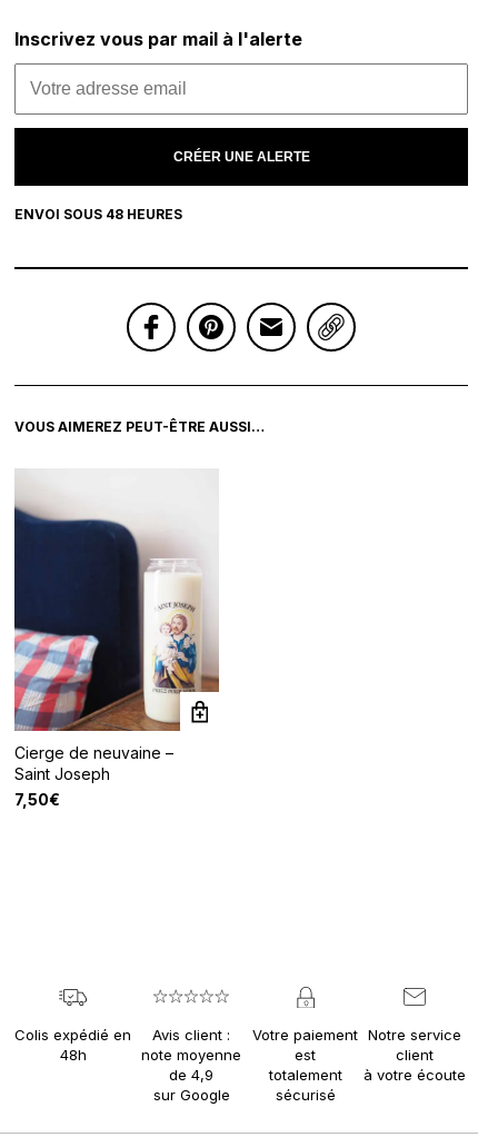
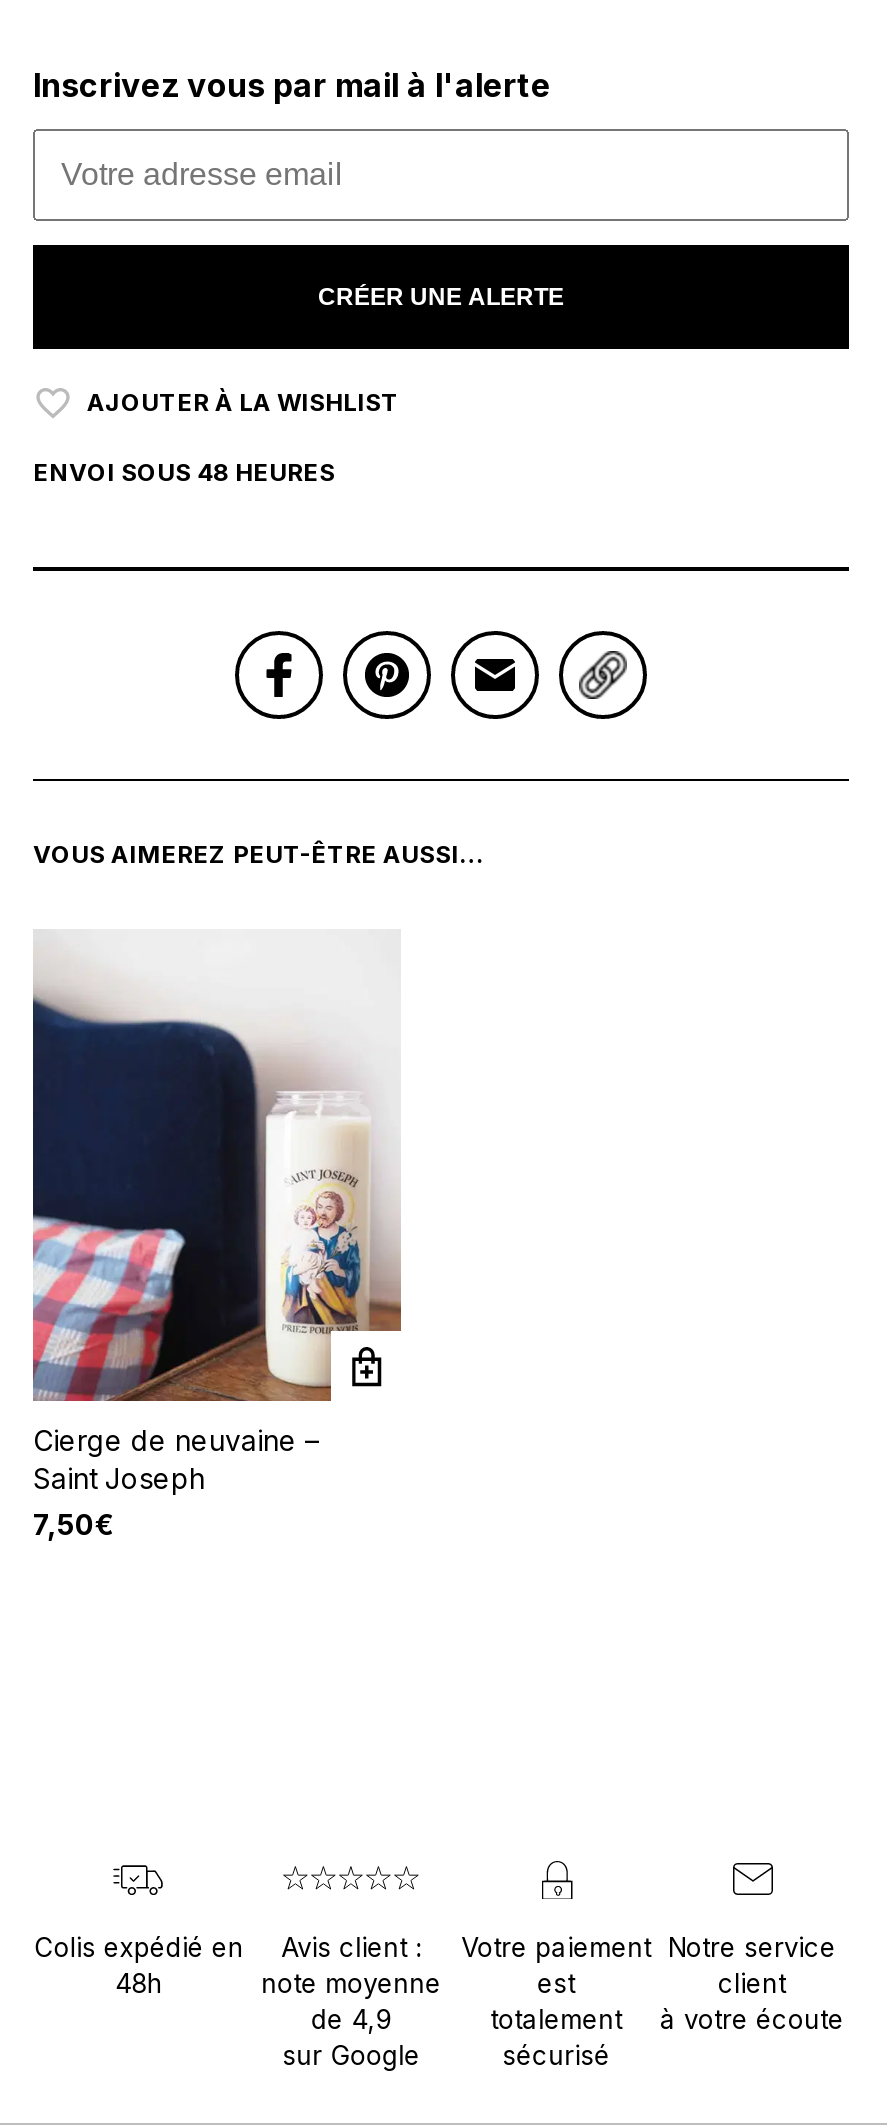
+ AJOUTER À LA WISHLIST
